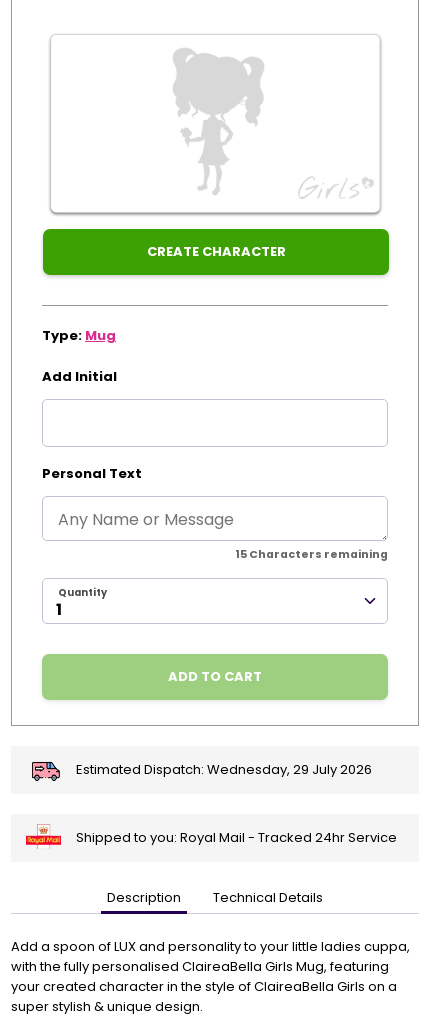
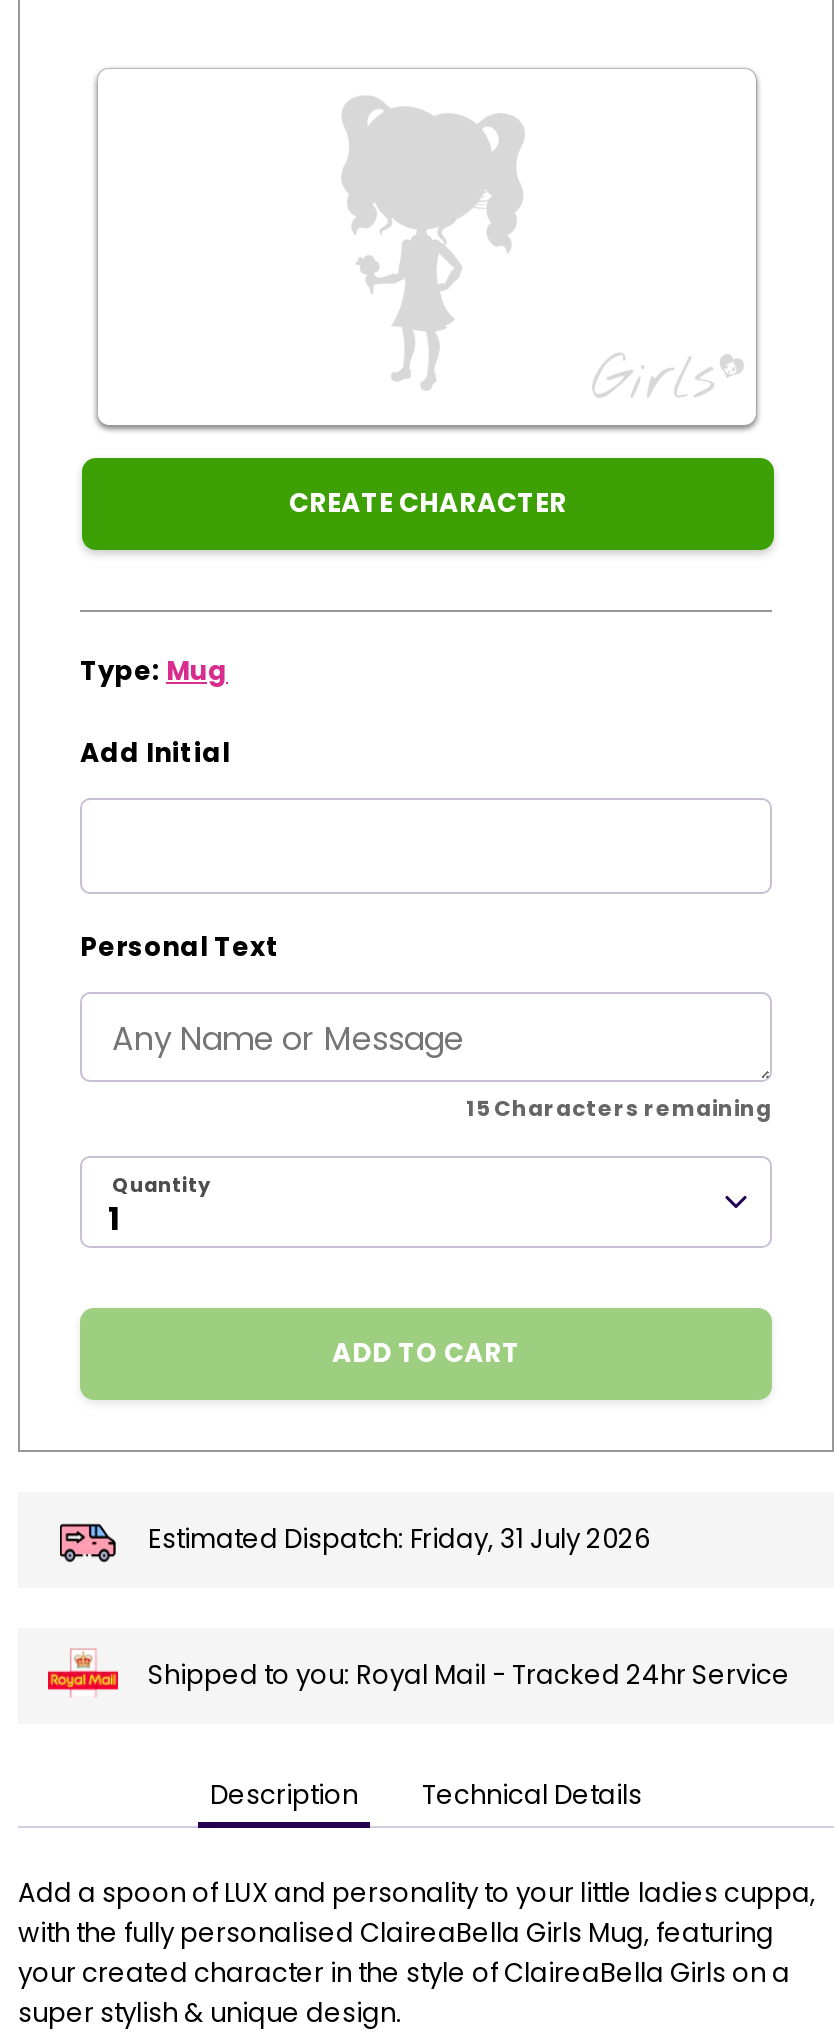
- Estimated Dispatch: Wednesday, 29 July 2026
+ Estimated Dispatch: Friday, 31 July 2026
